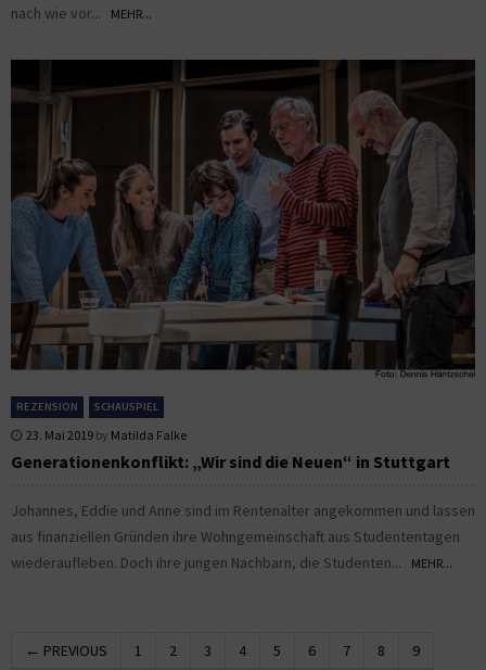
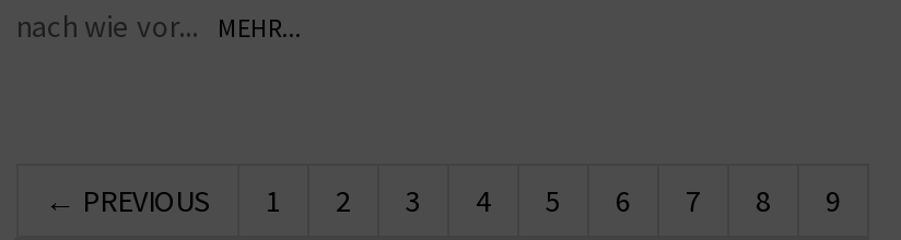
- [image]
- REZENSION
- SCHAUSPIEL
- 23. Mai 2019 by Matilda Falke
- Generationenkonflikt: „Wir sind die Neuen“ in Stuttgart
- Johannes, Eddie und Anne sind im Rentenalter angekommen und lassen
- aus finanziellen Gründen ihre Wohngemeinschaft aus Studententagen
- wiederaufleben. Doch ihre jungen Nachbarn, die Studenten... MEHR...
